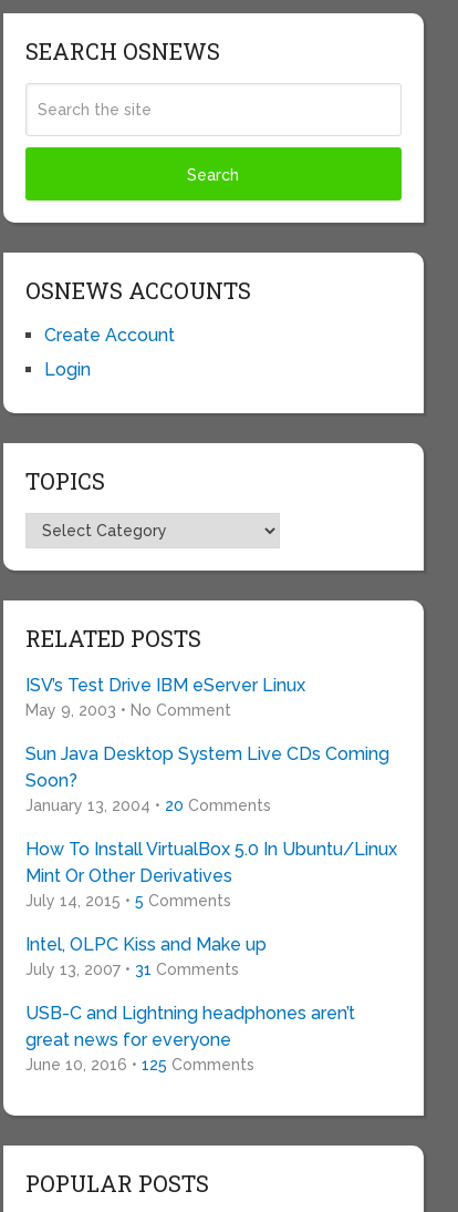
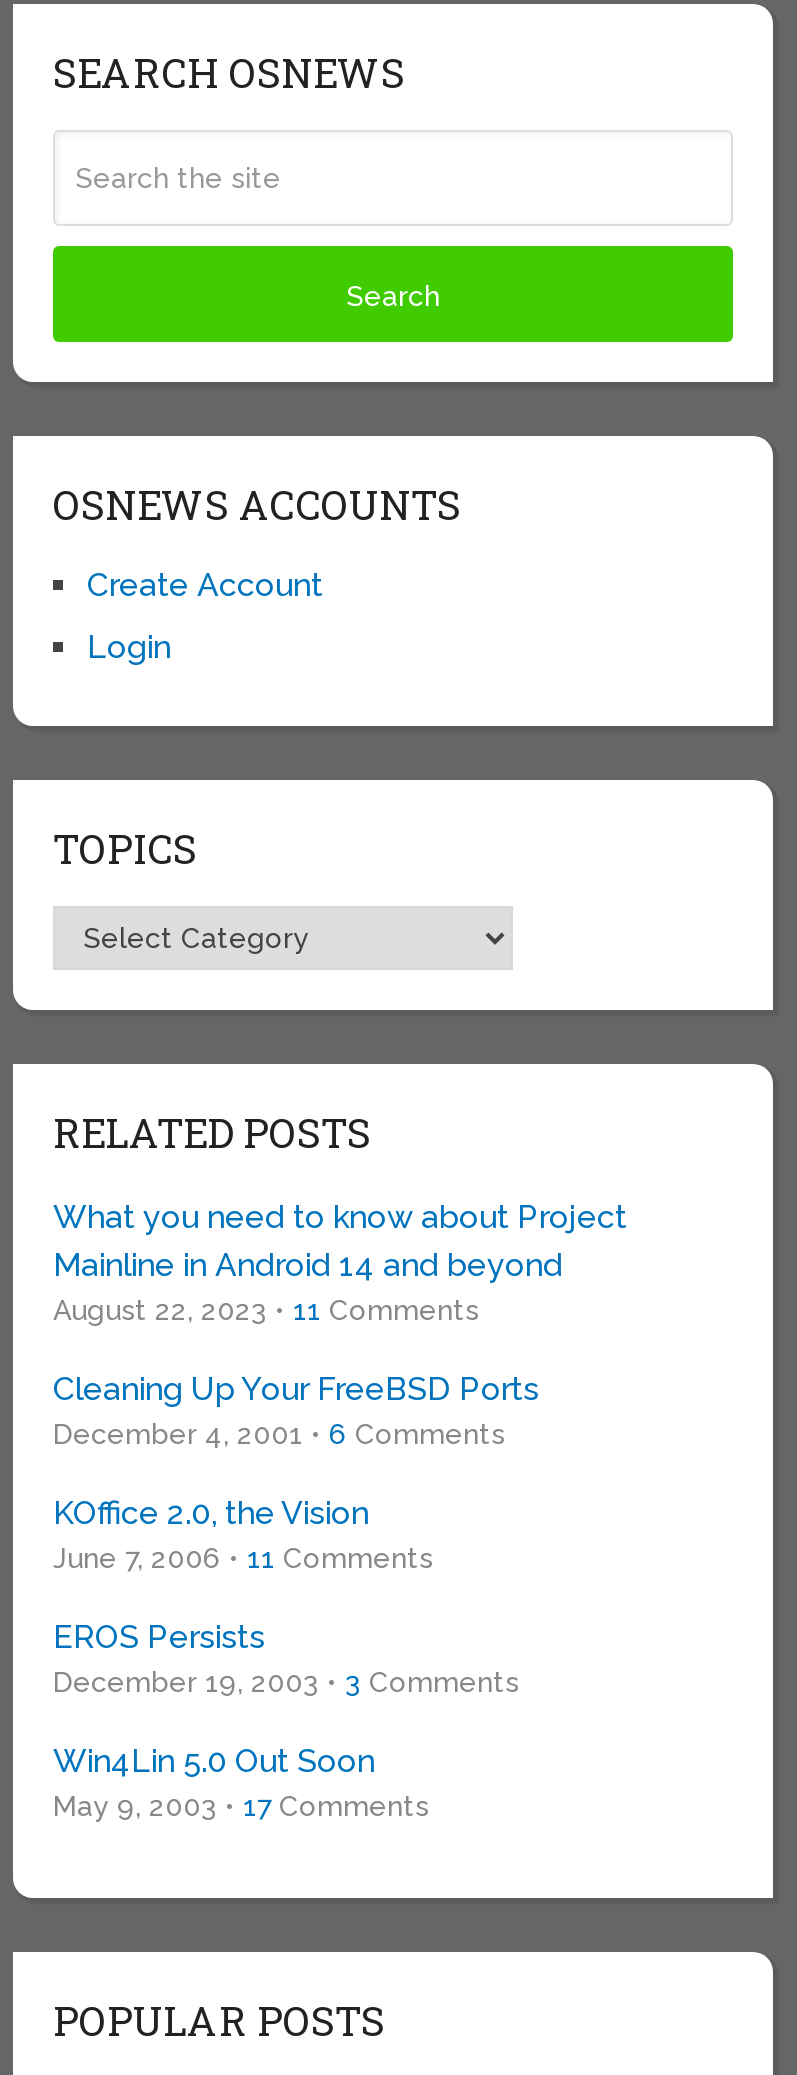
- ISV’s Test Drive IBM eServer Linux
- May 9, 2003 • No Comment
+ What you need to know about Project
+ Mainline in Android 14 and beyond
+ August 22, 2023 • 11 Comments

- Sun Java Desktop System Live CDs Coming
- Soon?
- January 13, 2004 • 20 Comments
+ Cleaning Up Your FreeBSD Ports
+ December 4, 2001 • 6 Comments

- How To Install VirtualBox 5.0 In Ubuntu/Linux
- Mint Or Other Derivatives
- July 14, 2015 • 5 Comments
+ KOffice 2.0, the Vision
+ June 7, 2006 • 11 Comments

- Intel, OLPC Kiss and Make up
- July 13, 2007 • 31 Comments
+ EROS Persists
+ December 19, 2003 • 3 Comments

- USB-C and Lightning headphones aren’t
- great news for everyone
- June 10, 2016 • 125 Comments
+ Win4Lin 5.0 Out Soon
+ May 9, 2003 • 17 Comments
